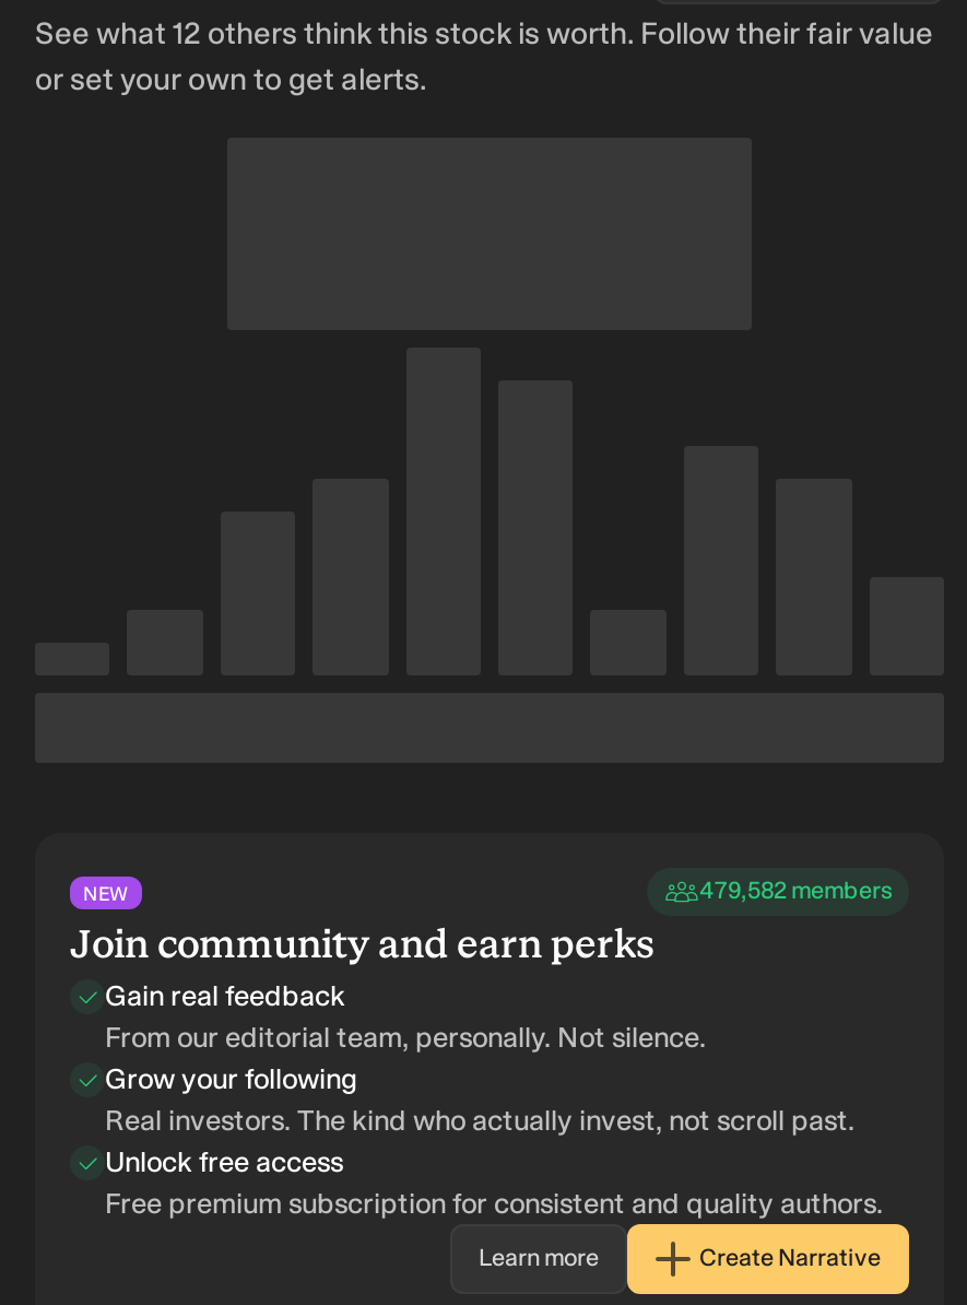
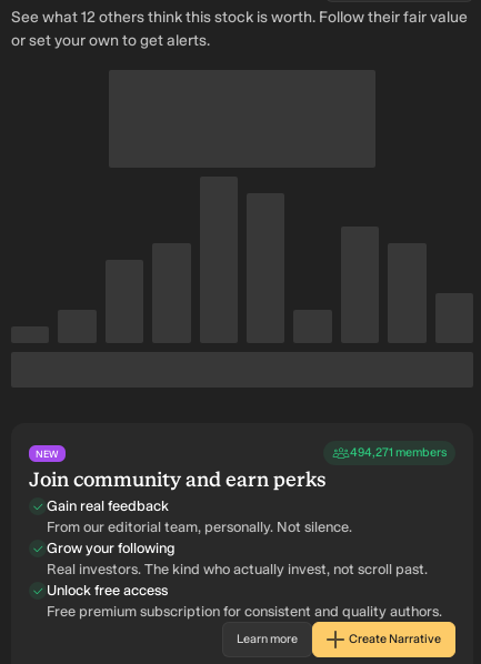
- 479,582 members
+ 494,271 members
